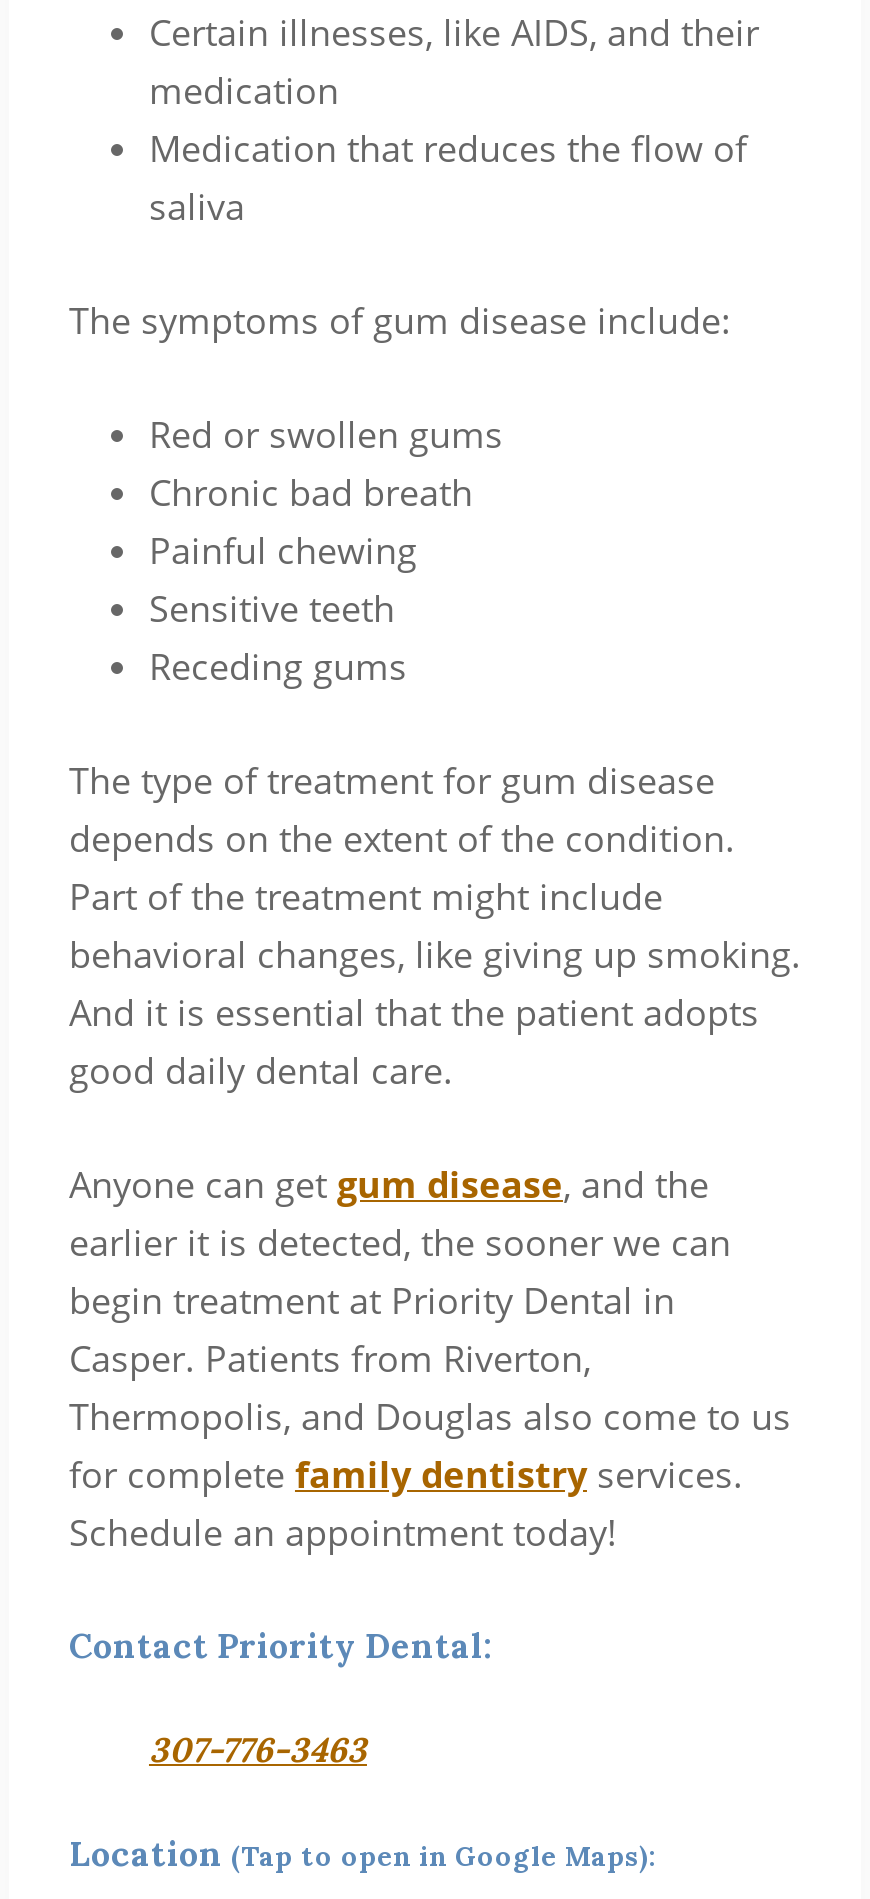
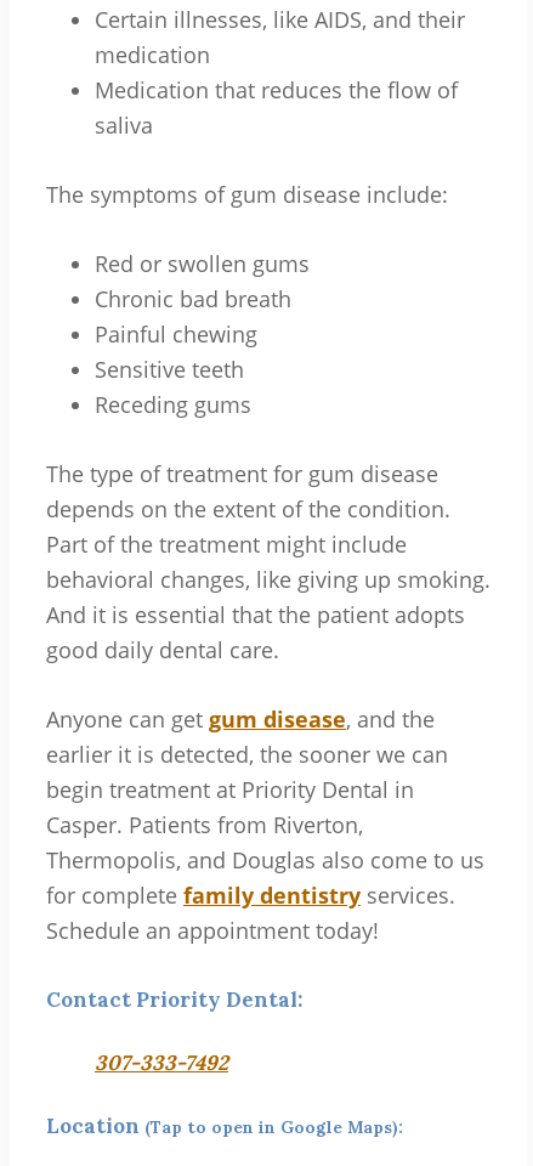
- 307-776-3463
+ 307-333-7492
